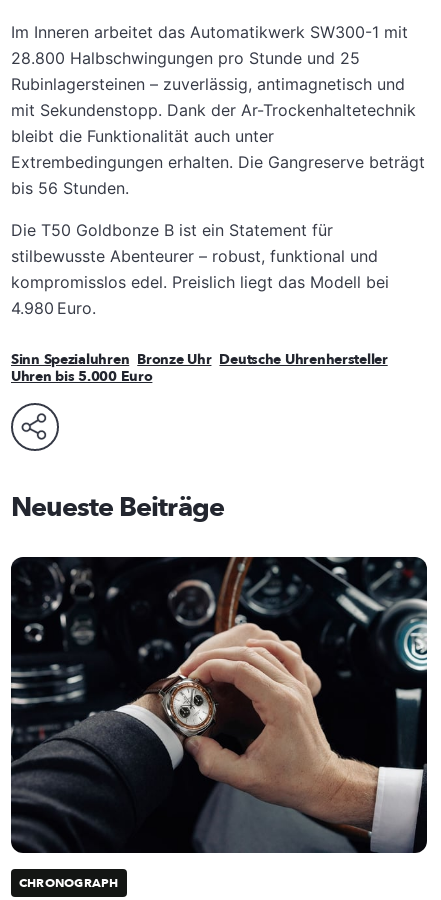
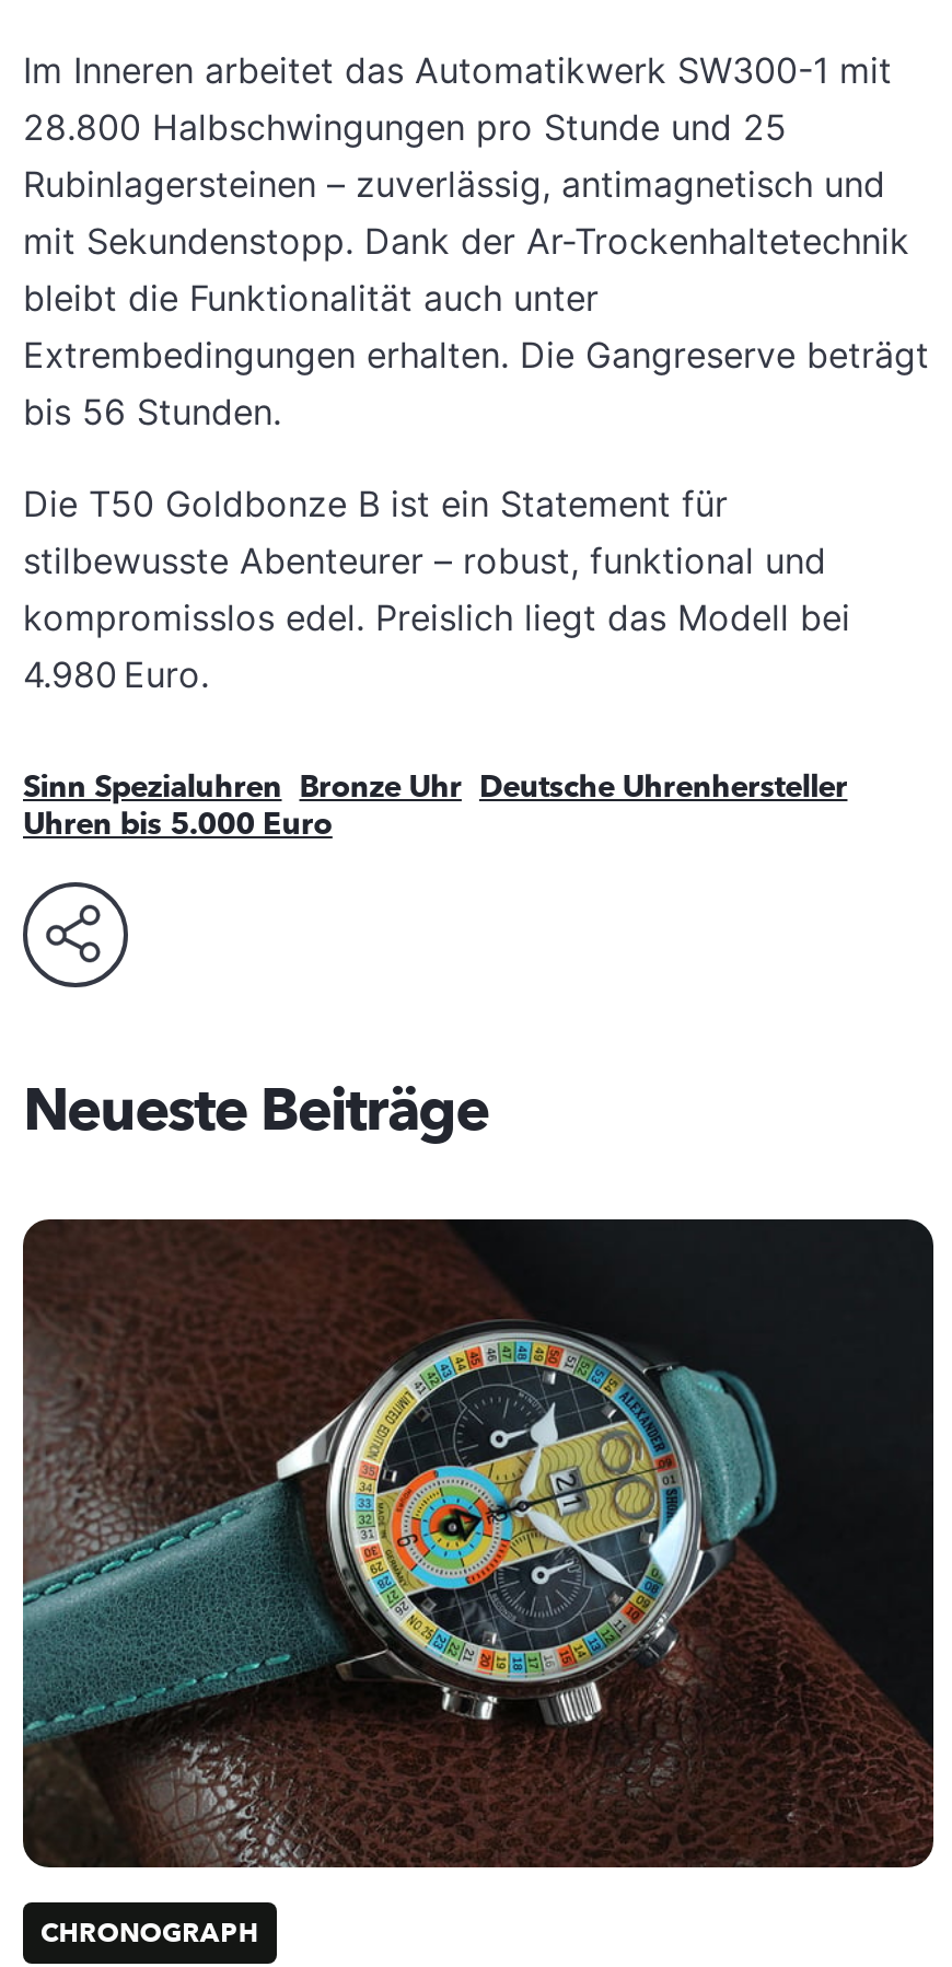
- [image]
+ [image]
